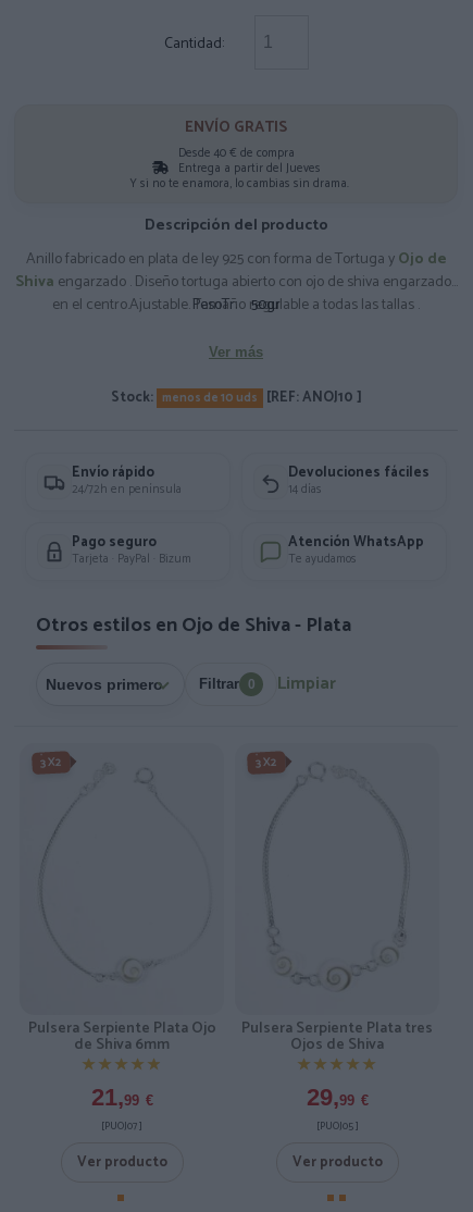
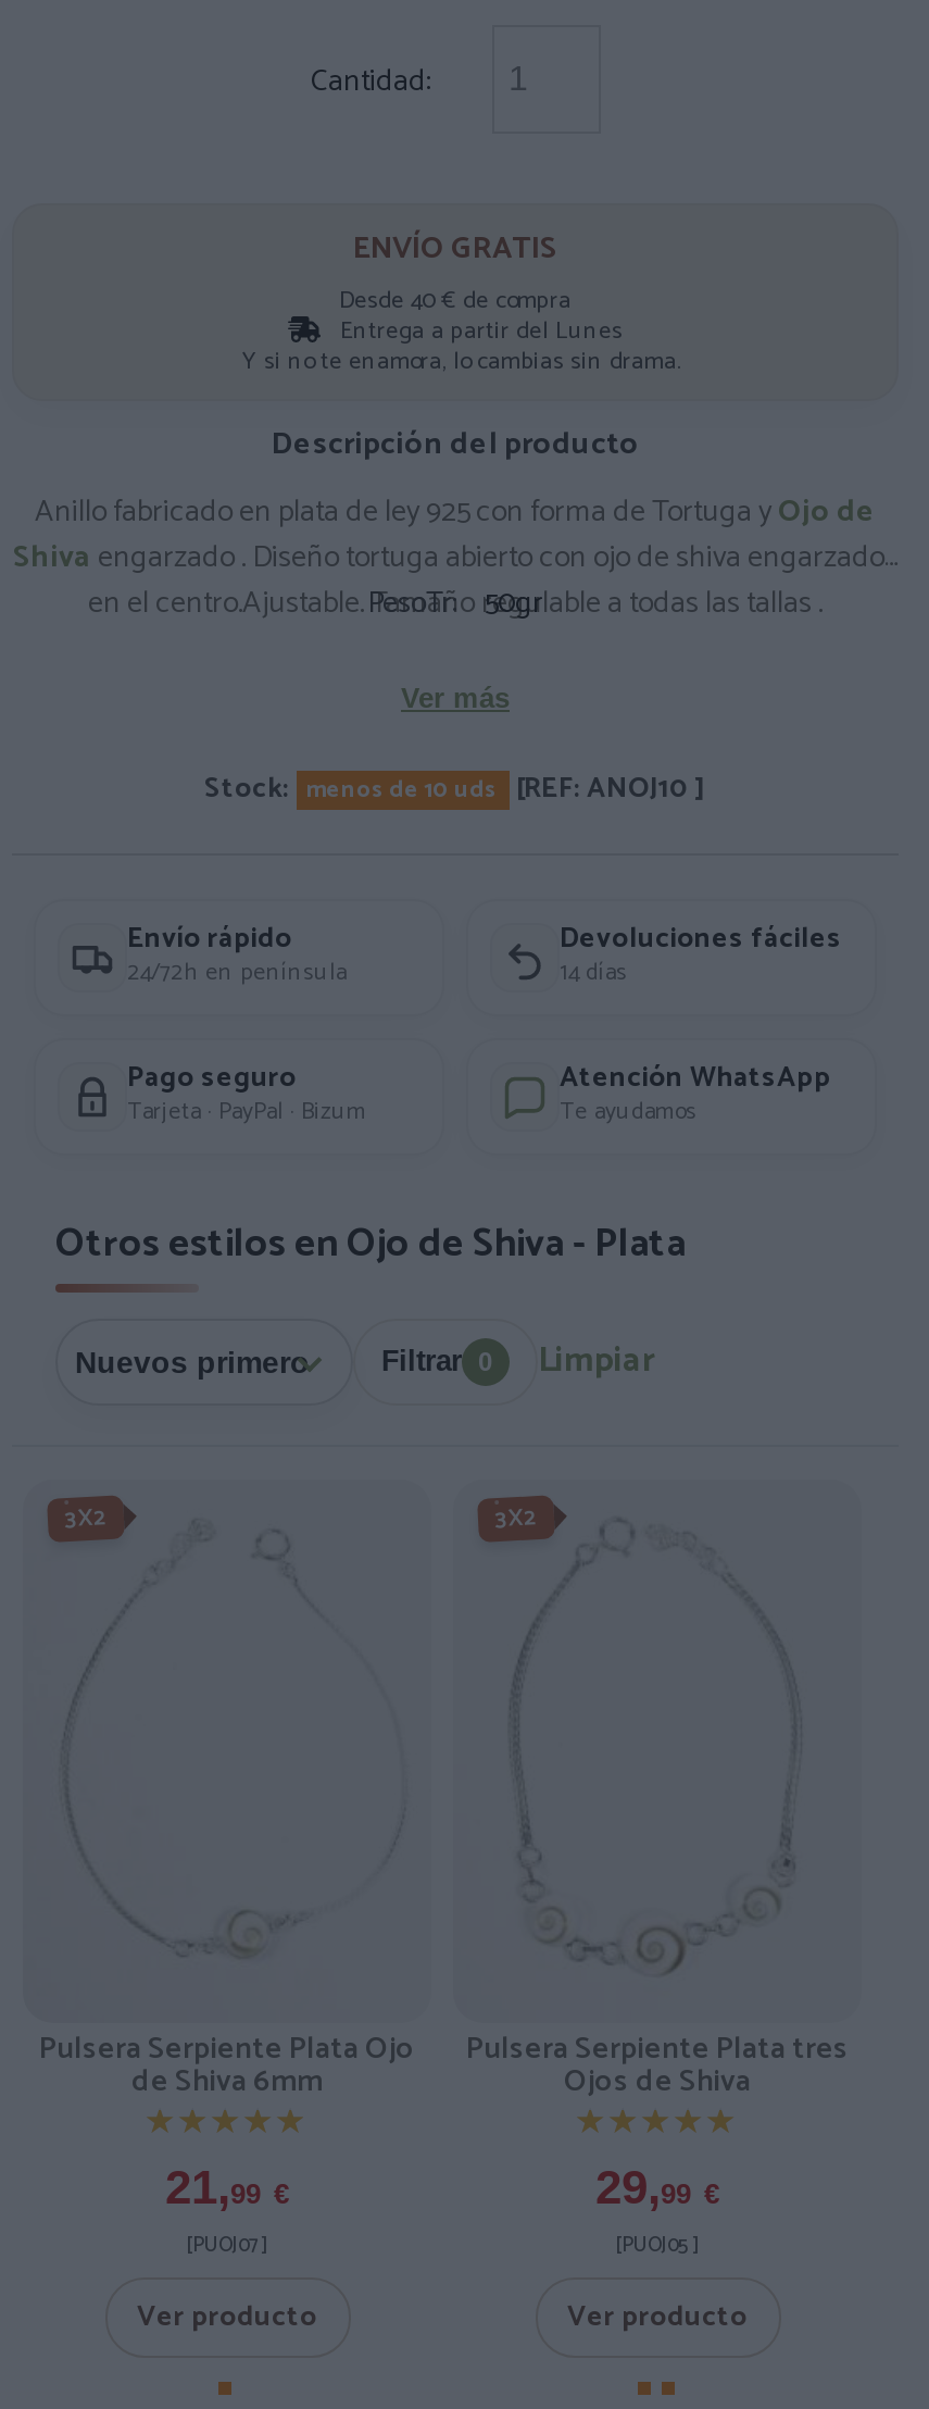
- Entrega a partir del Jueves
+ Entrega a partir del Lunes
